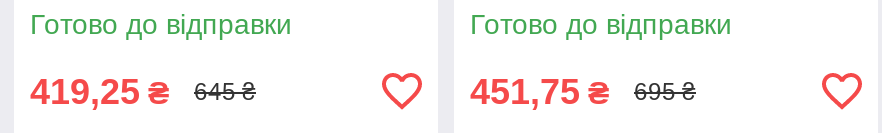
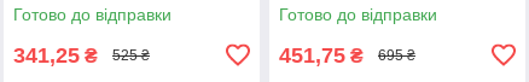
- 419,25 ₴
+ 341,25 ₴

- 645 ₴
+ 525 ₴
